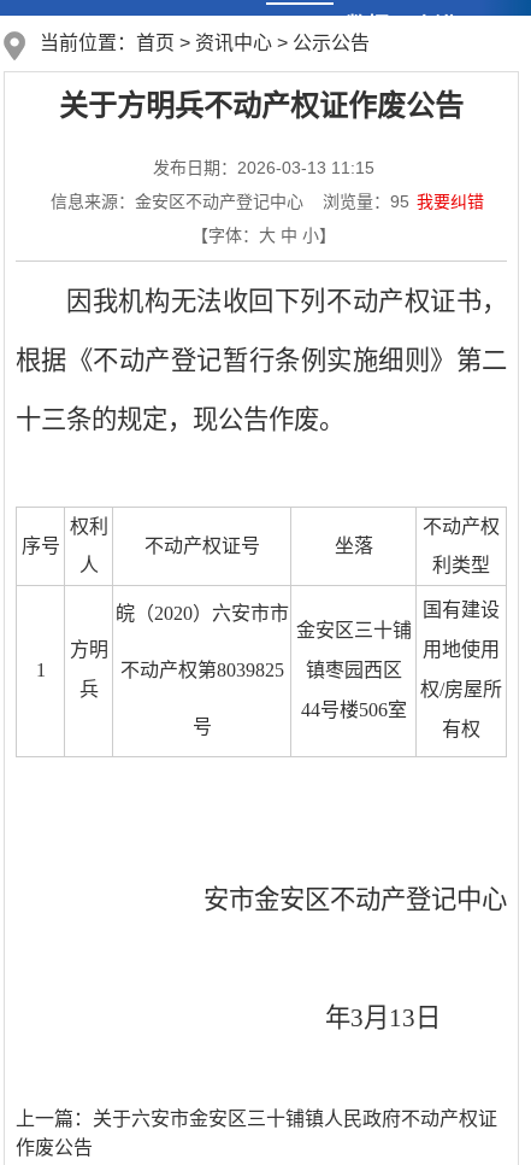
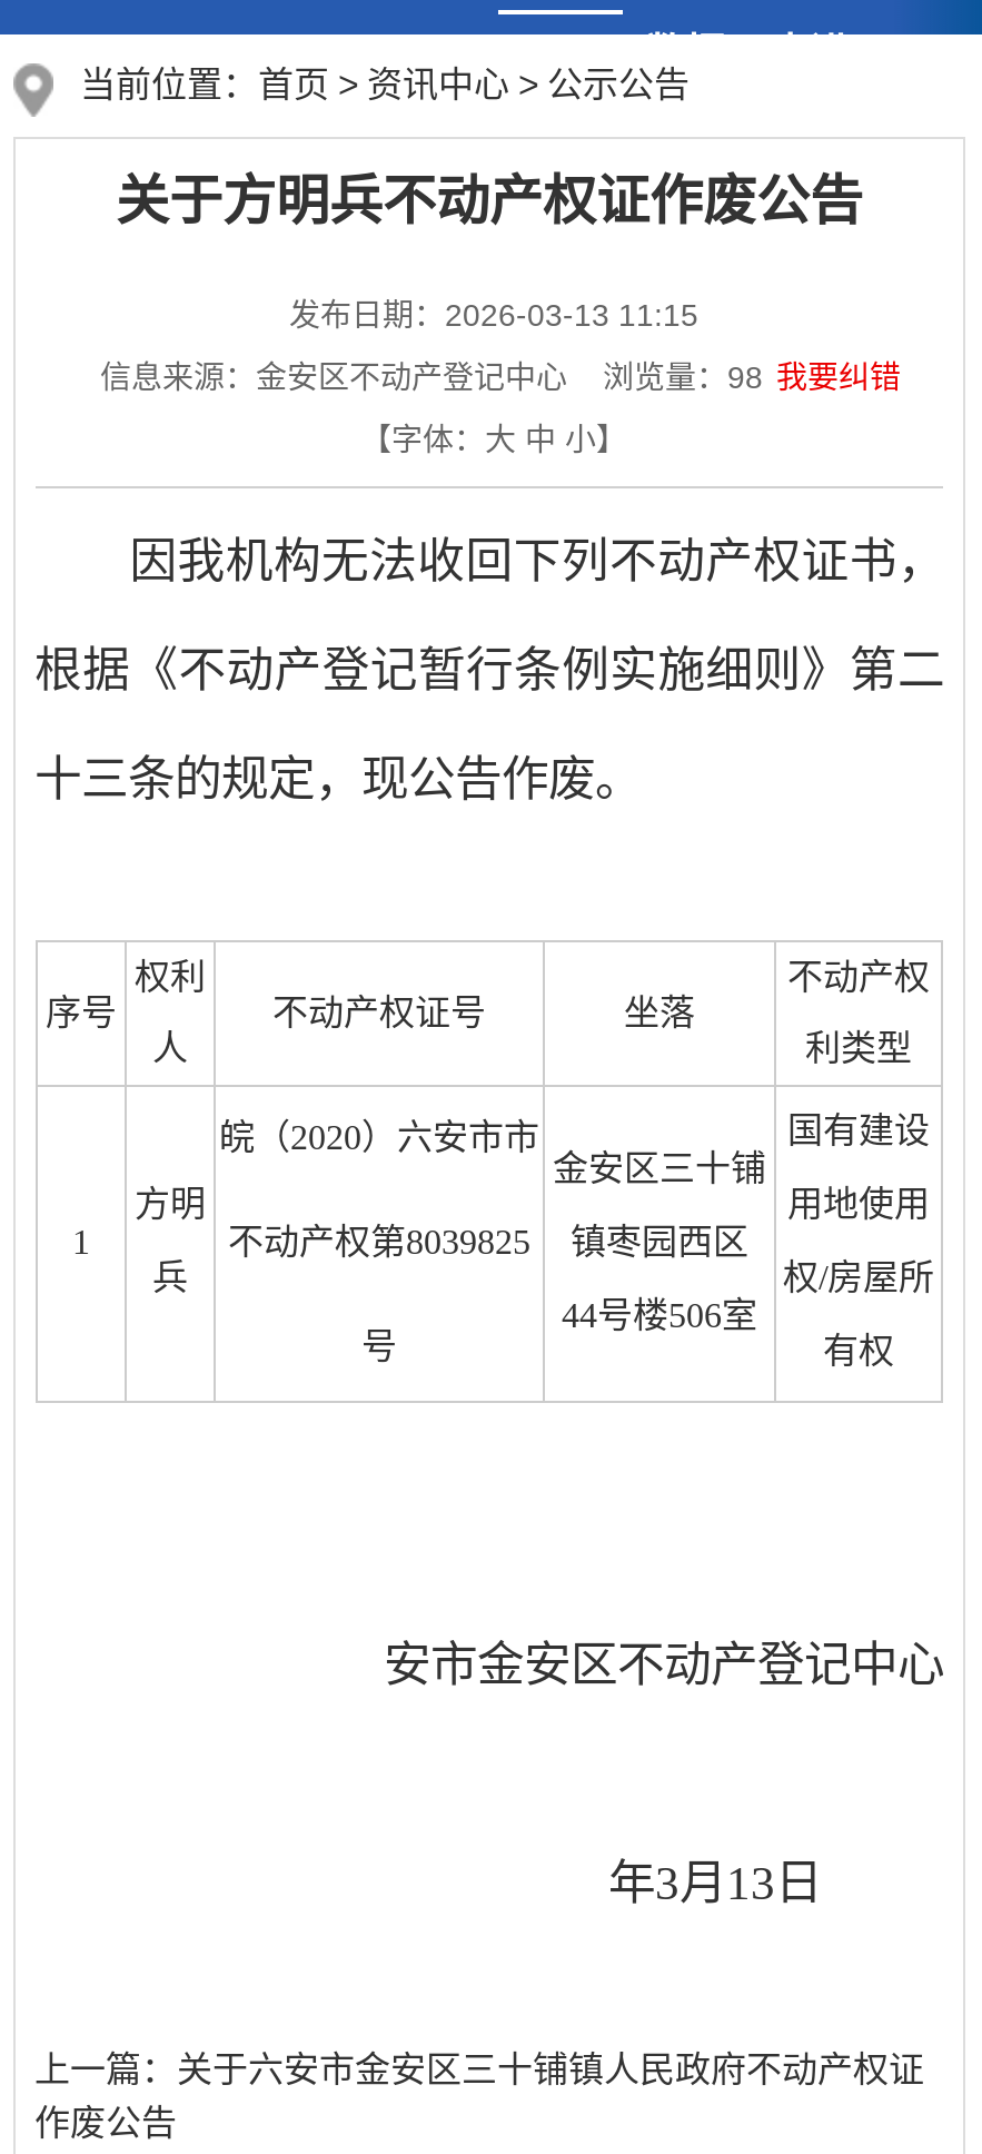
- 浏览量：95 我要纠错
+ 浏览量：98 我要纠错
